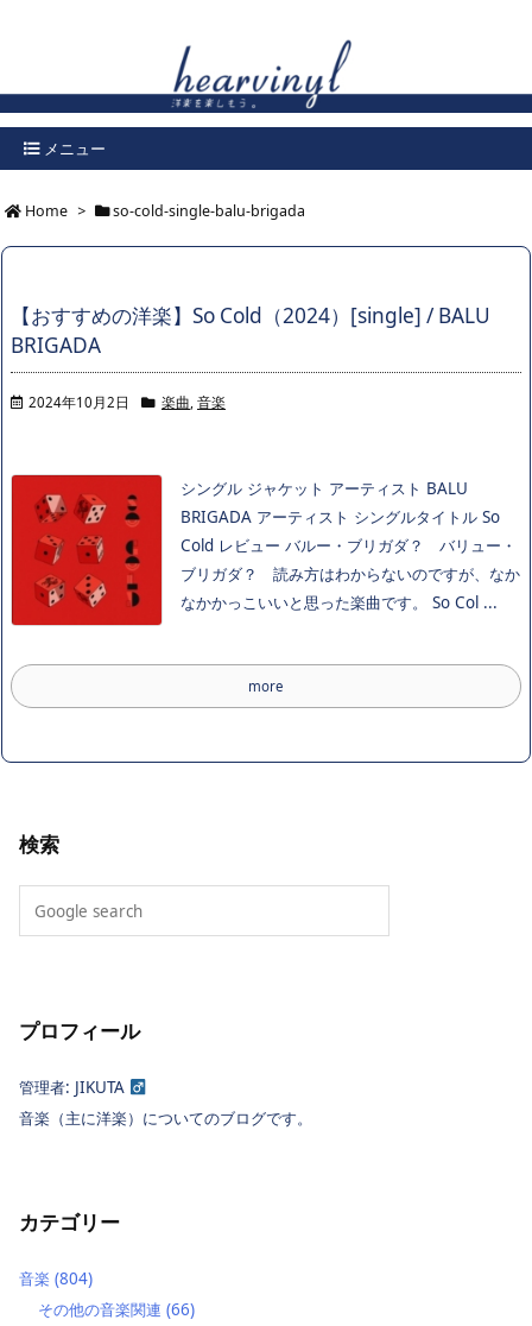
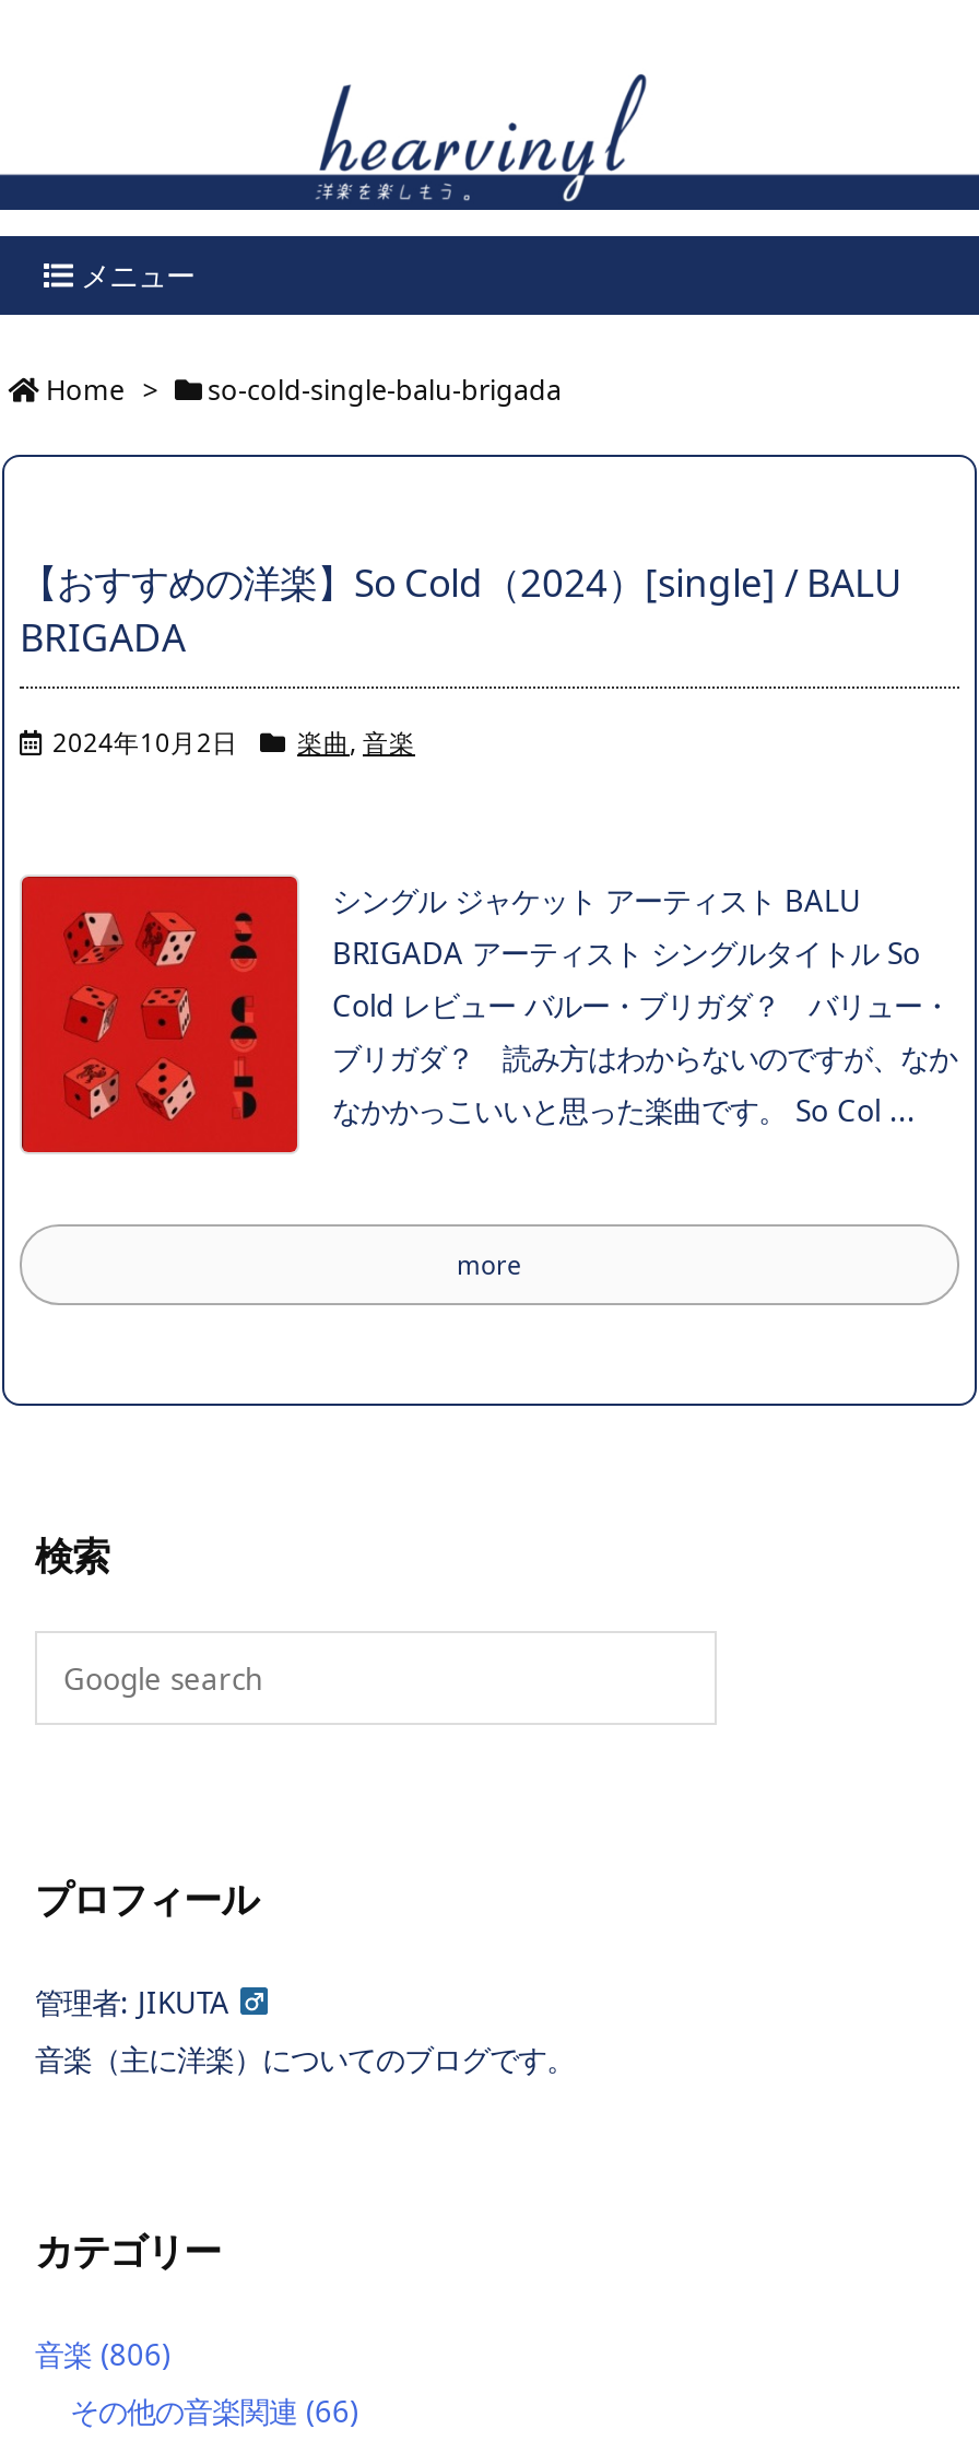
- 音楽(804)
+ 音楽(806)
